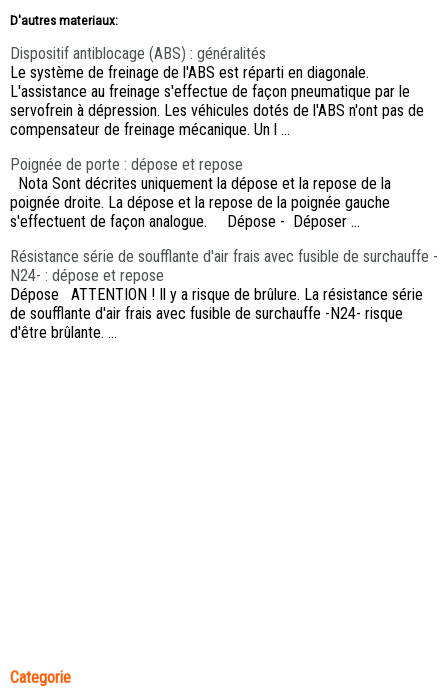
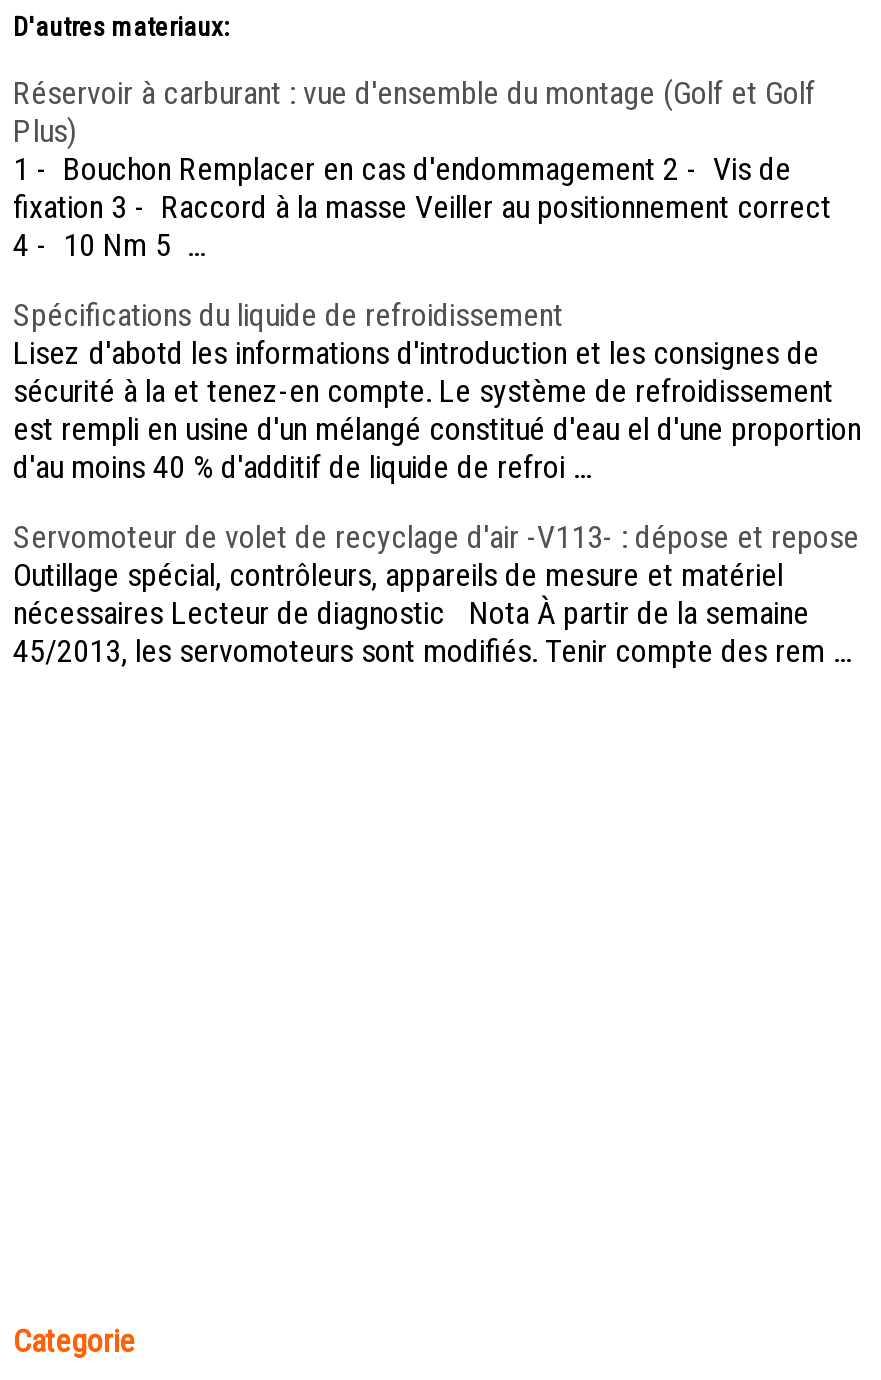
- Dispositif antiblocage (ABS) : généralités
- Le système de freinage de l'ABS est réparti en diagonale.
- L'assistance au freinage s'effectue de façon pneumatique par le
- servofrein à dépression. Les véhicules dotés de l'ABS n'ont pas de
- compensateur de freinage mécanique. Un l ...
+ Réservoir à carburant : vue d'ensemble du montage (Golf et Golf
+ Plus)
+ 1 - Bouchon Remplacer en cas d'endommagement 2 - Vis de
+ fixation 3 - Raccord à la masse Veiller au positionnement correct
+ 4 - 10 Nm 5 ...

- Poignée de porte : dépose et repose
- Nota Sont décrites uniquement la dépose et la repose de la
- poignée droite. La dépose et la repose de la poignée gauche
- s'effectuent de façon analogue. Dépose - Déposer ...
+ Spécifications du liquide de refroidissement
+ Lisez d'abotd les informations d'introduction et les consignes de
+ sécurité à la et tenez-en compte. Le système de refroidissement
+ est rempli en usine d'un mélangé constitué d'eau el d'une proportion
+ d'au moins 40 % d'additif de liquide de refroi ...

- Résistance série de soufflante d'air frais avec fusible de surchauffe -
- N24- : dépose et repose
- Dépose ATTENTION ! Il y a risque de brûlure. La résistance série
- de soufflante d'air frais avec fusible de surchauffe -N24- risque
- d'être brûlante. ...
+ Servomoteur de volet de recyclage d'air -V113- : dépose et repose
+ Outillage spécial, contrôleurs, appareils de mesure et matériel
+ nécessaires Lecteur de diagnostic Nota À partir de la semaine
+ 45/2013, les servomoteurs sont modifiés. Tenir compte des rem ...
